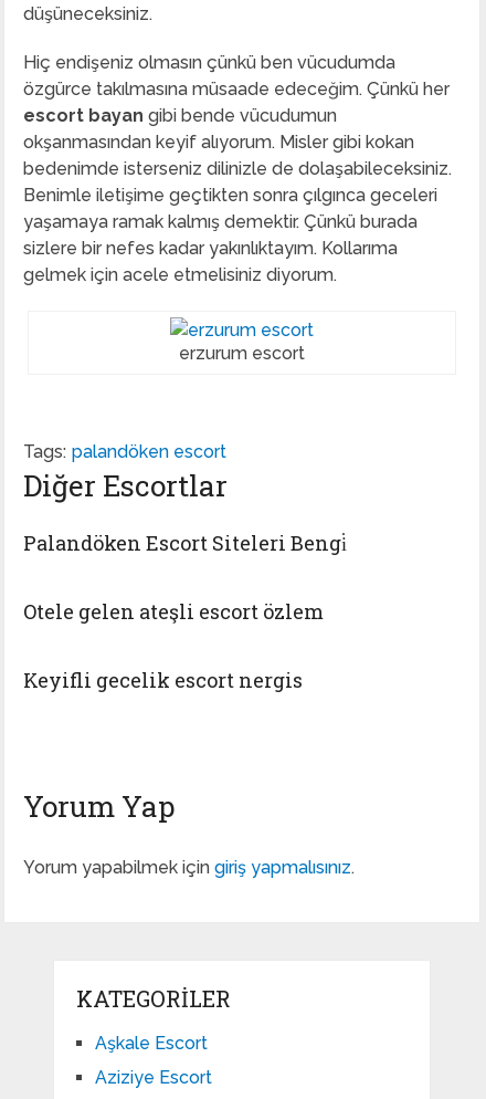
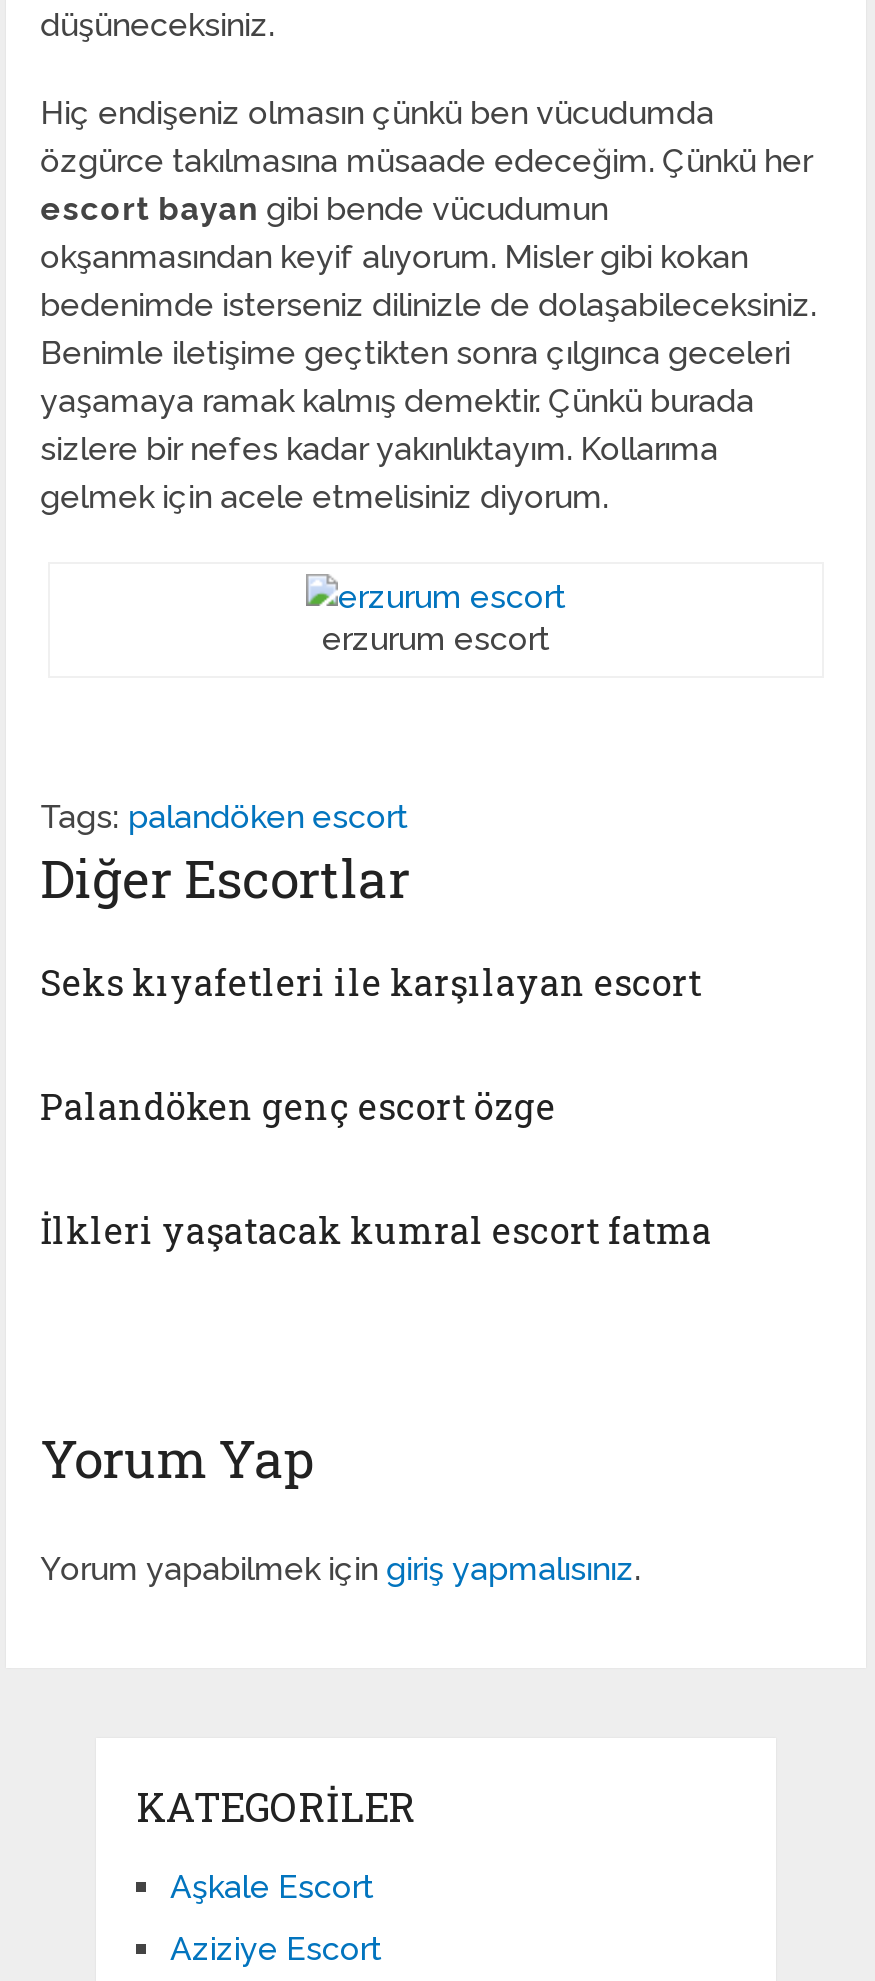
- Palandöken Escort Siteleri Bengi̇
+ Seks kıyafetleri ile karşılayan escort

- Otele gelen ateşli escort özlem
+ Palandöken genç escort özge

- Keyifli gecelik escort nergis
+ İlkleri yaşatacak kumral escort fatma
